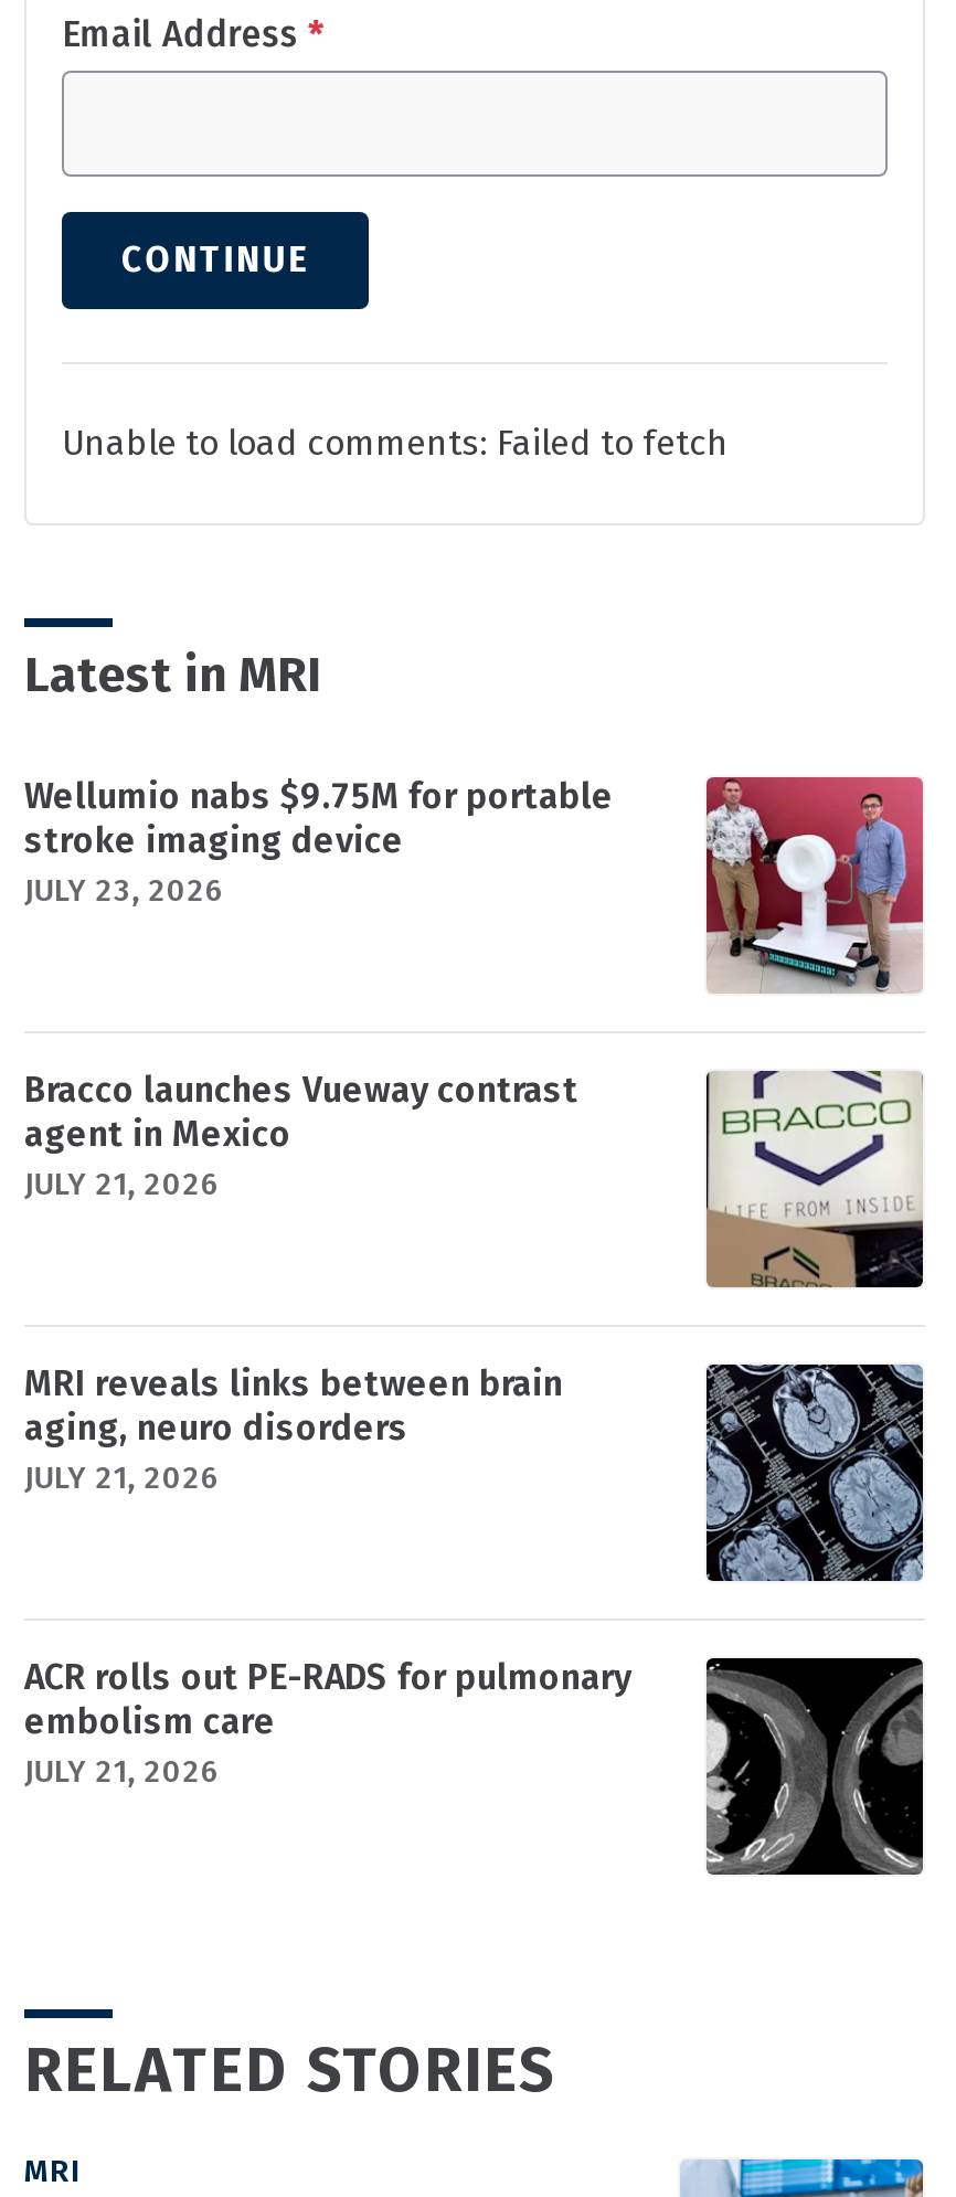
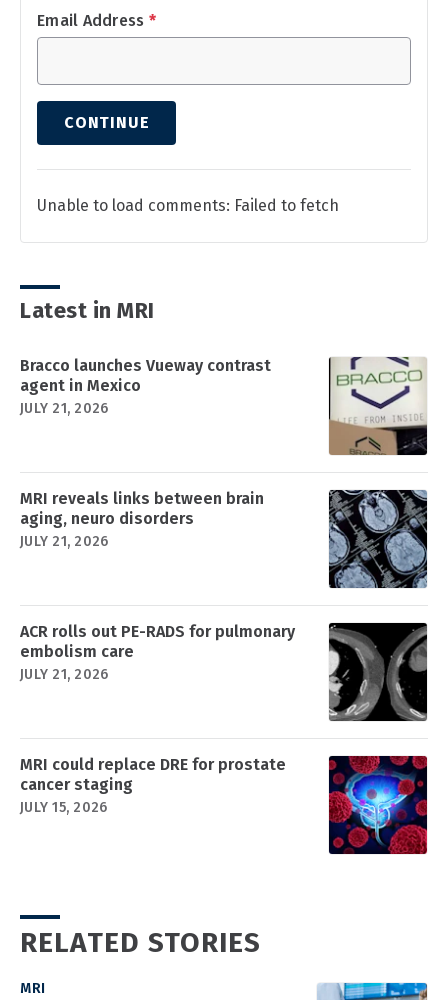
- Wellumio nabs $9.75M for portable
- stroke imaging device
- JULY 23, 2026

- [image]

moved up: [image] | Bracco launches Vueway contrast | agent in Mexico | ... | embolism care | JULY 21, 2026

+ MRI could replace DRE for prostate
+ cancer staging
+ JULY 15, 2026

+ [image]
